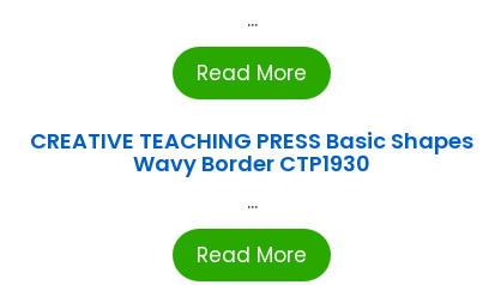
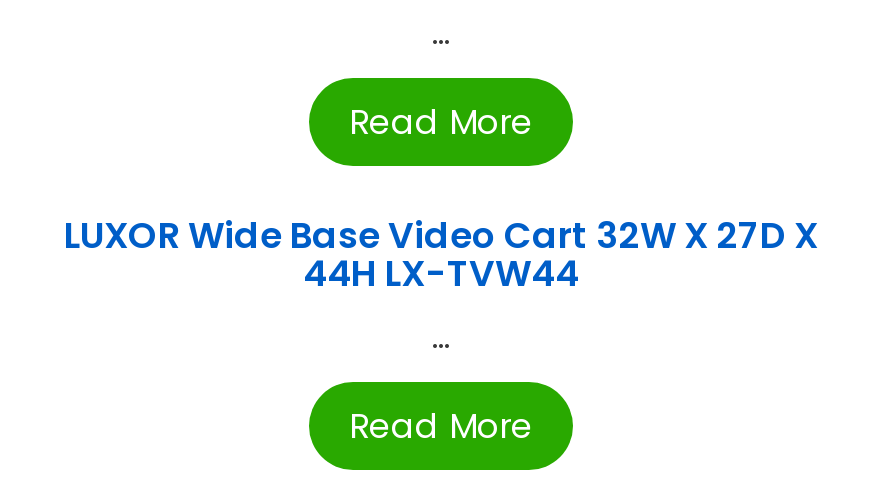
- CREATIVE TEACHING PRESS Basic Shapes
- Wavy Border CTP1930
+ LUXOR Wide Base Video Cart 32W X 27D X
+ 44H LX-TVW44
